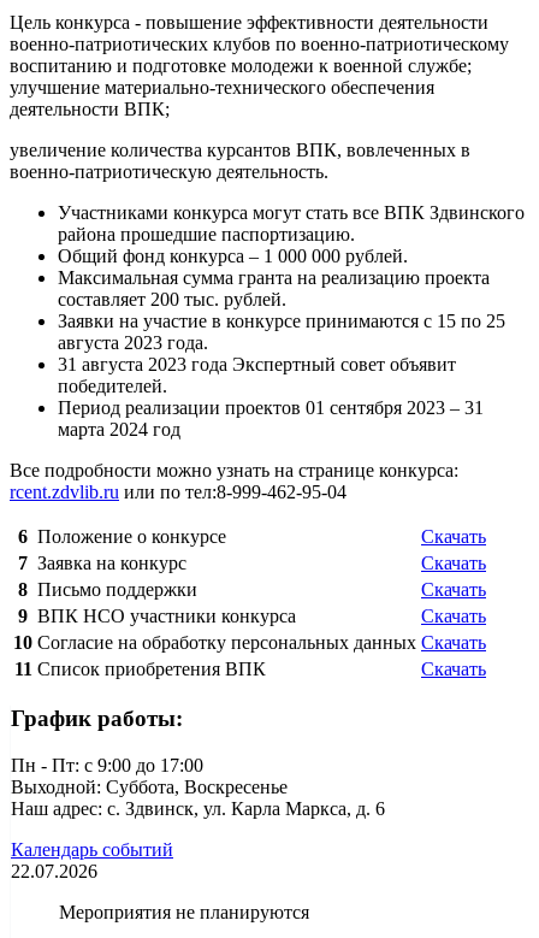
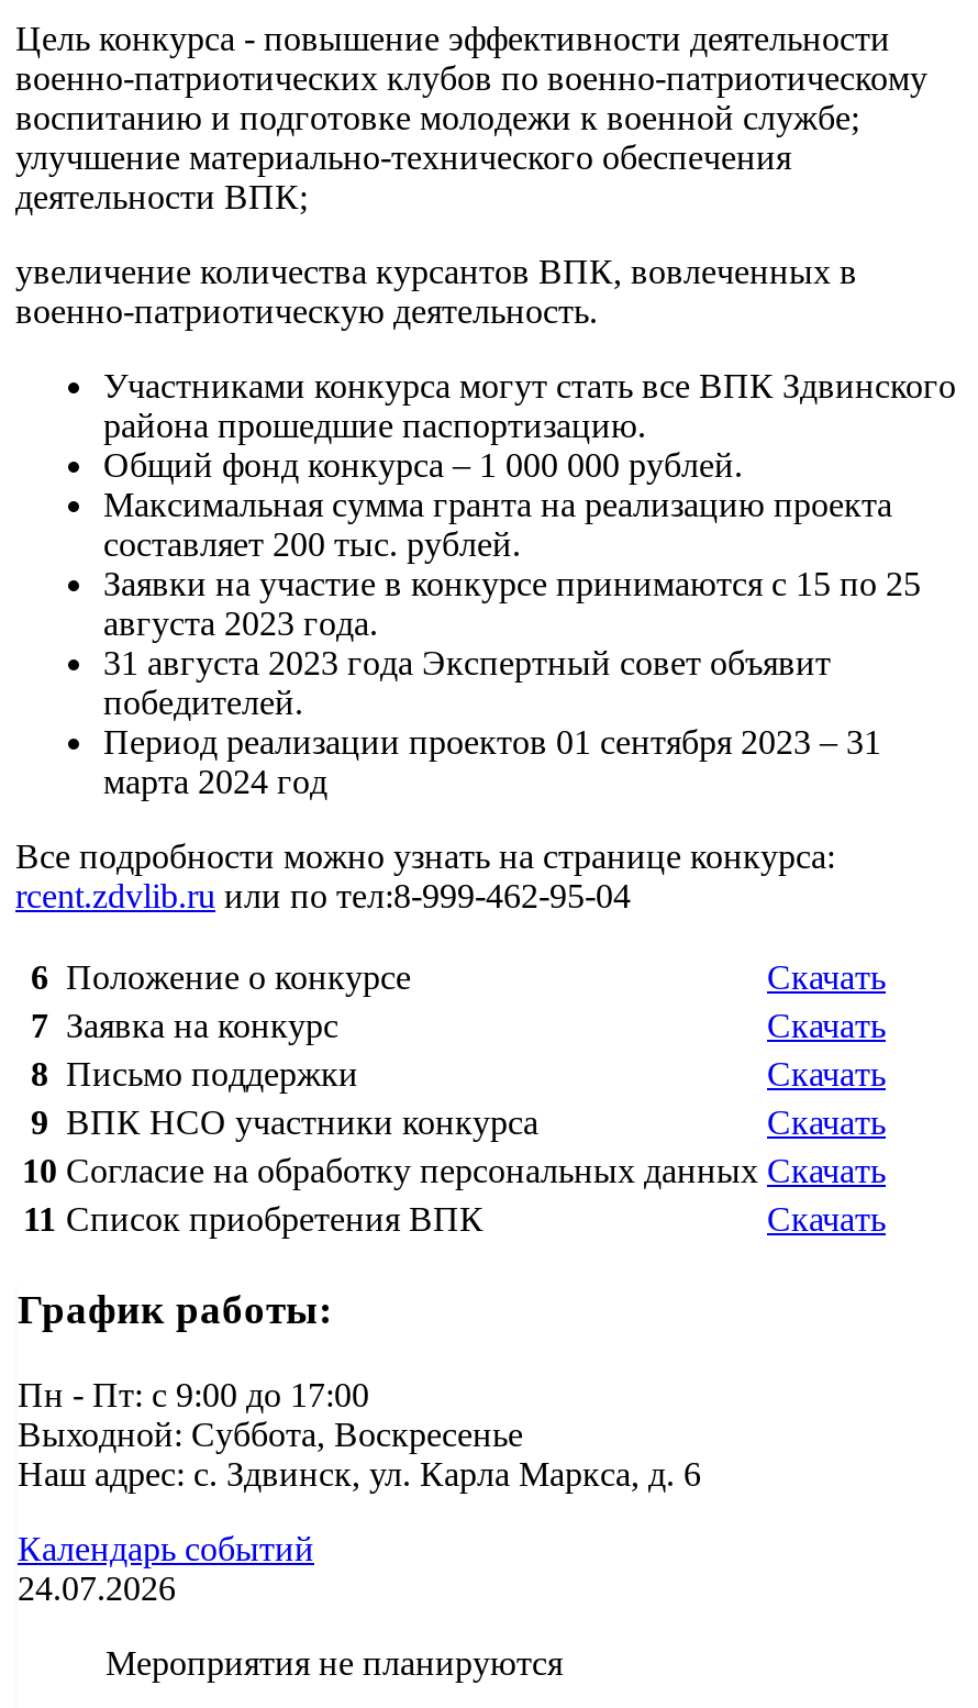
- 22.07.2026
+ 24.07.2026
